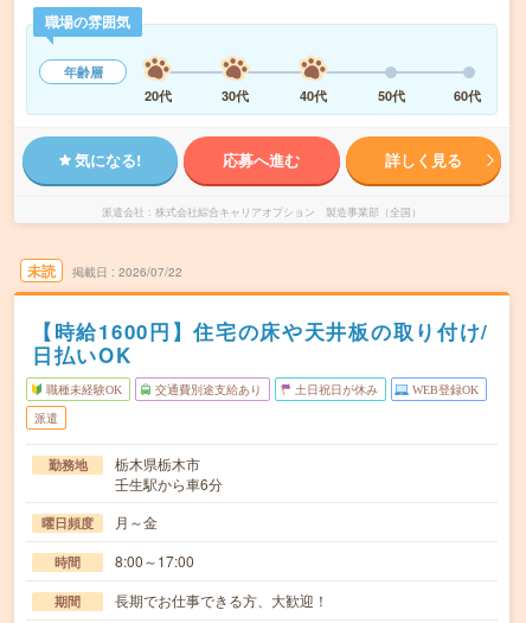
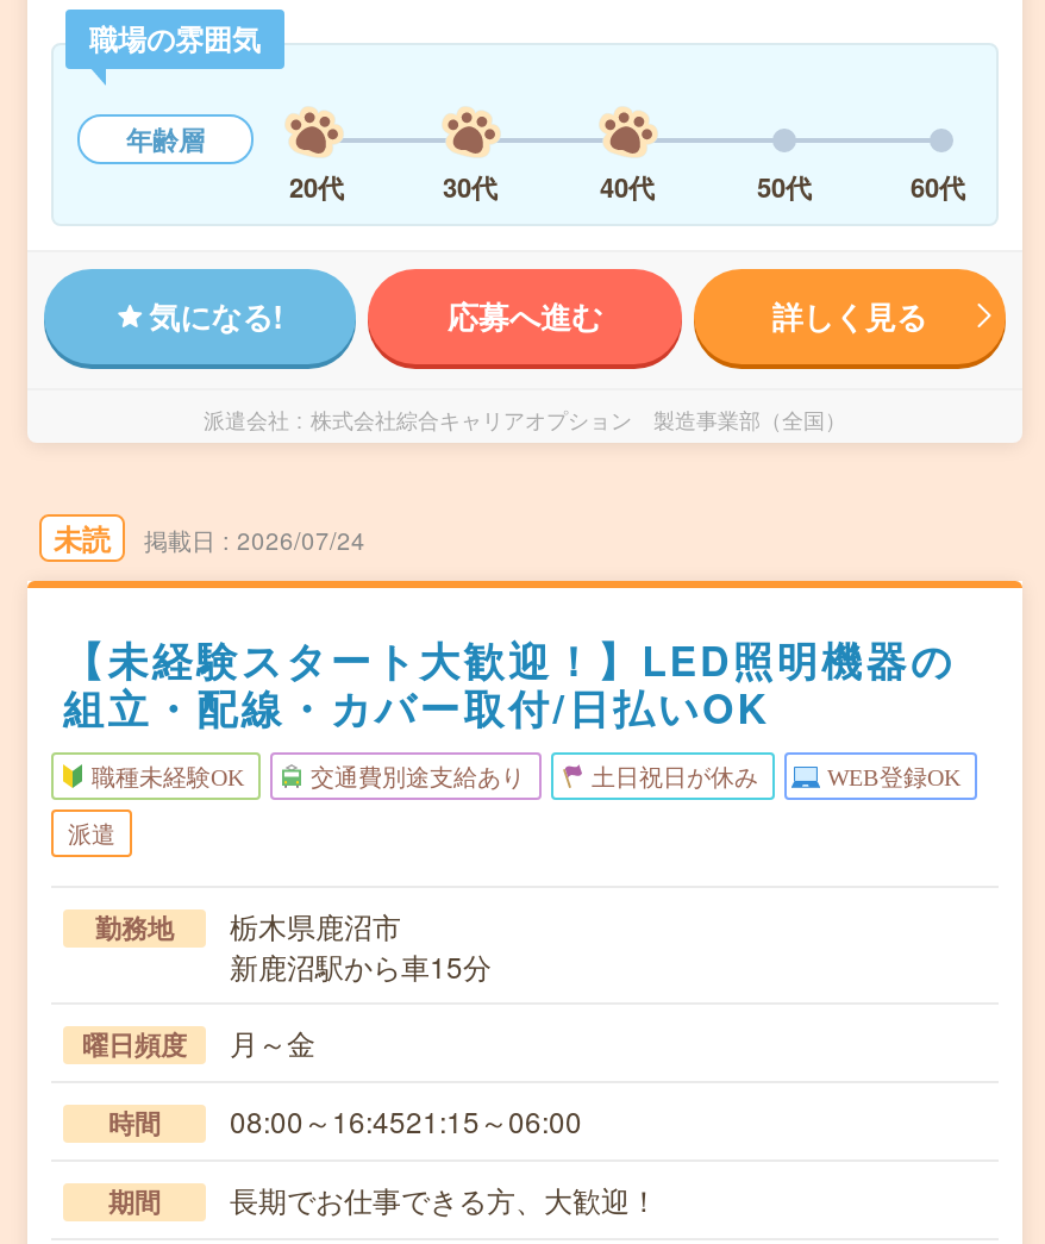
- 2026/07/22
+ 2026/07/24

- 【時給1600円】住宅の床や天井板の取り付け/
- 日払いOK
+ 【未経験スタート大歓迎！】LED照明機器の
+ 組立・配線・カバー取付/日払いOK

- 栃木県栃木市
- 壬生駅から車6分
+ 栃木県鹿沼市
+ 新鹿沼駅から車15分

- 時間 8:00～17:00
+ 時間 08:00～16:4521:15～06:00
